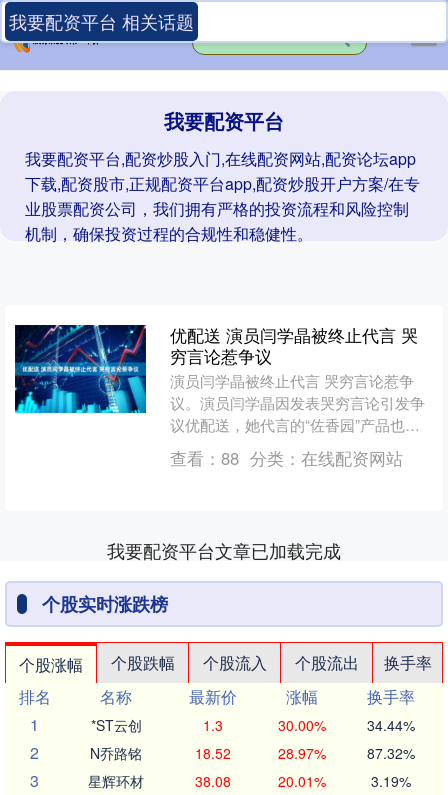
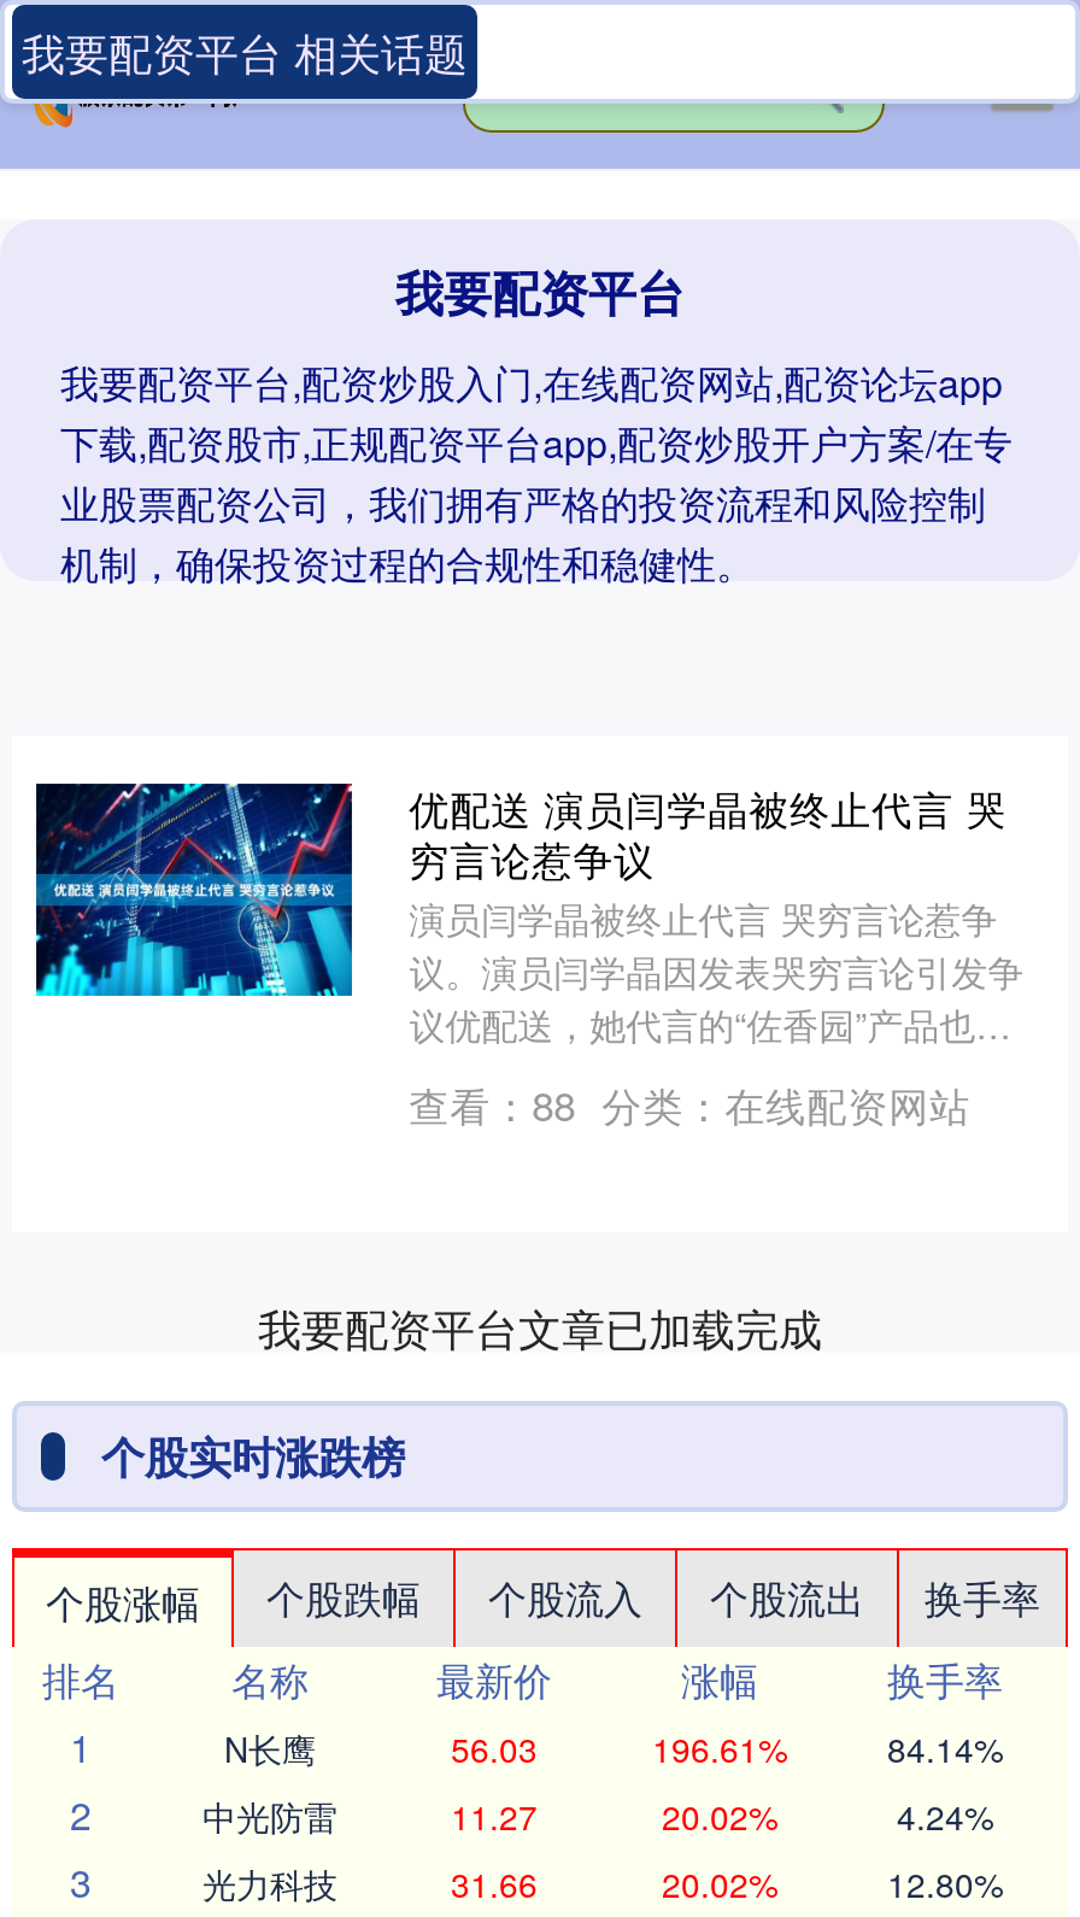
- *ST云创
- 1.3
- 30.00%
- 34.44%
+ N长鹰
+ 56.03
+ 196.61%
+ 84.14%

- N乔路铭
- 18.52
- 28.97%
- 87.32%
+ 中光防雷
+ 11.27
+ 20.02%
+ 4.24%

- 星辉环材
- 38.08
- 20.01%
- 3.19%
+ 光力科技
+ 31.66
+ 20.02%
+ 12.80%
